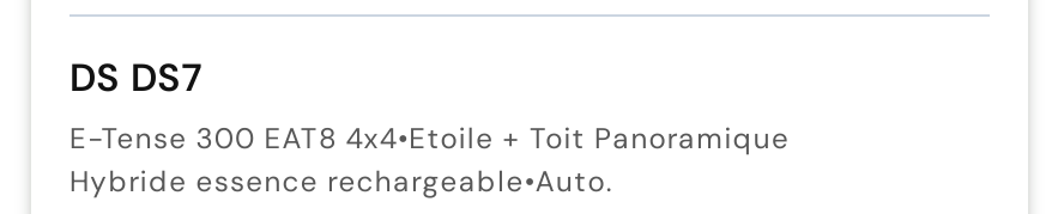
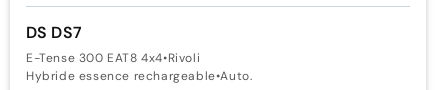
- E-Tense 300 EAT8 4x4•Etoile + Toit Panoramique
+ E-Tense 300 EAT8 4x4•Rivoli
